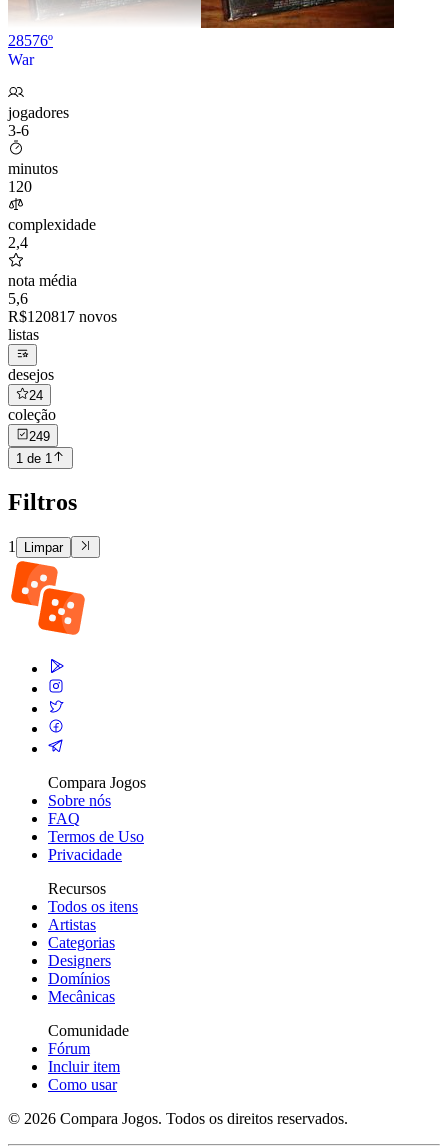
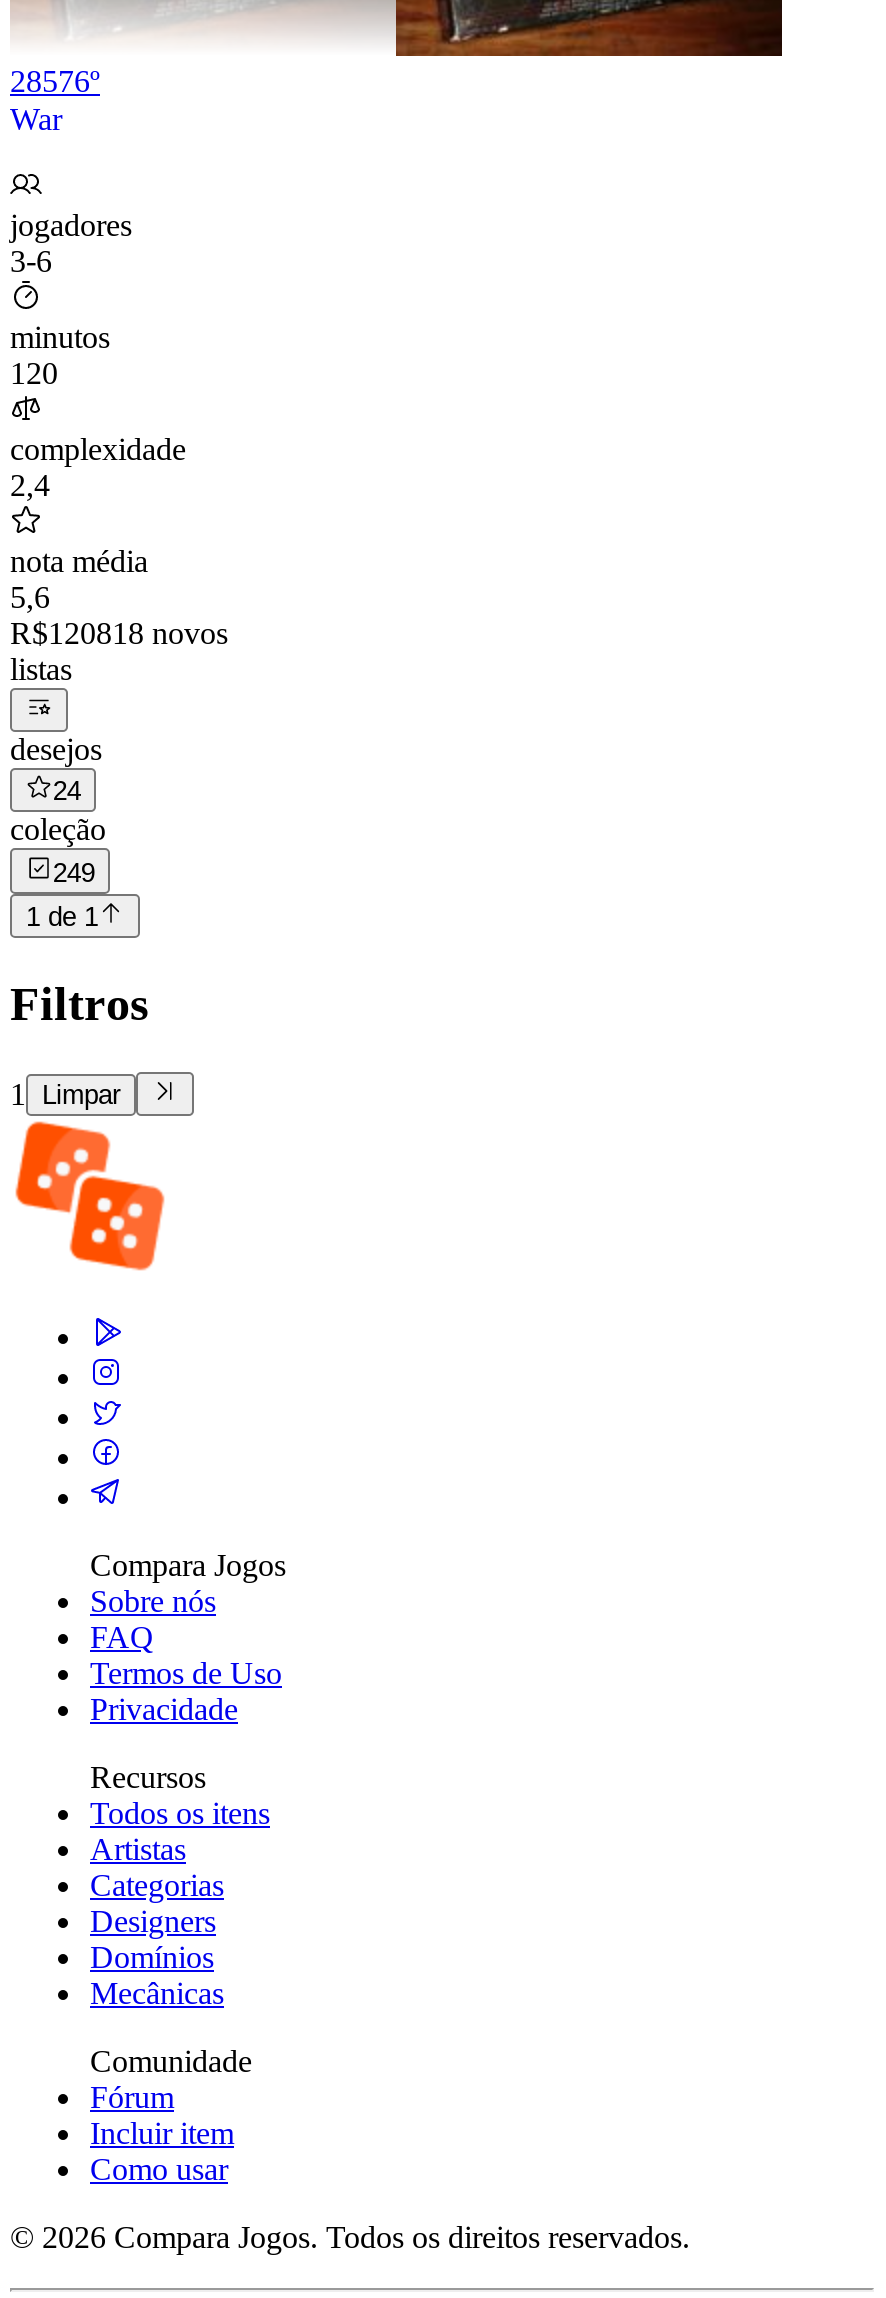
- R$12081 7 novos
+ R$12081 8 novos
